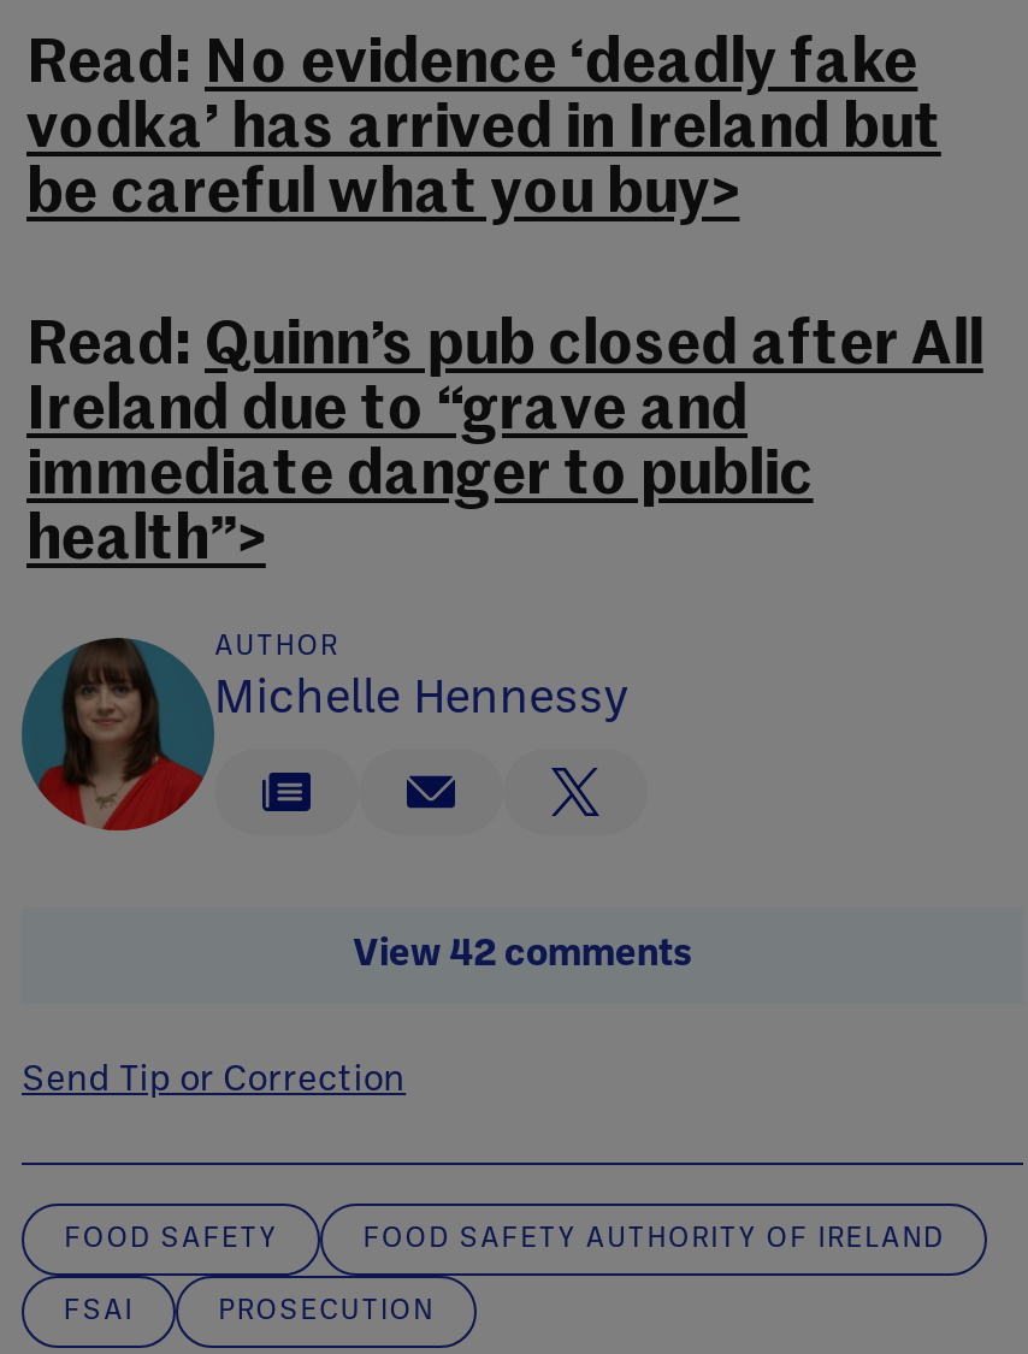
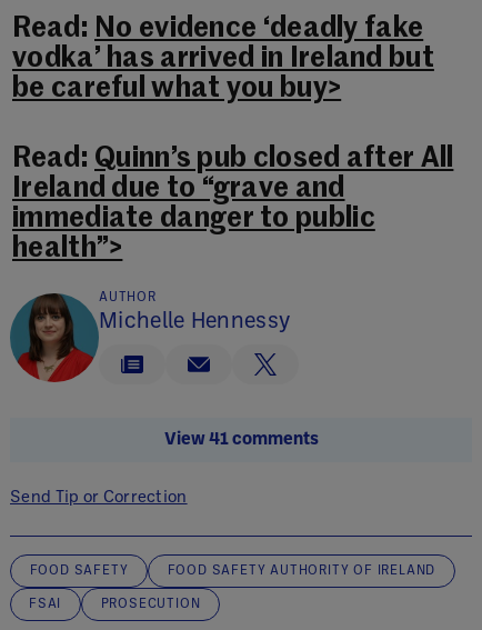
- View 42 comments
+ View 41 comments
